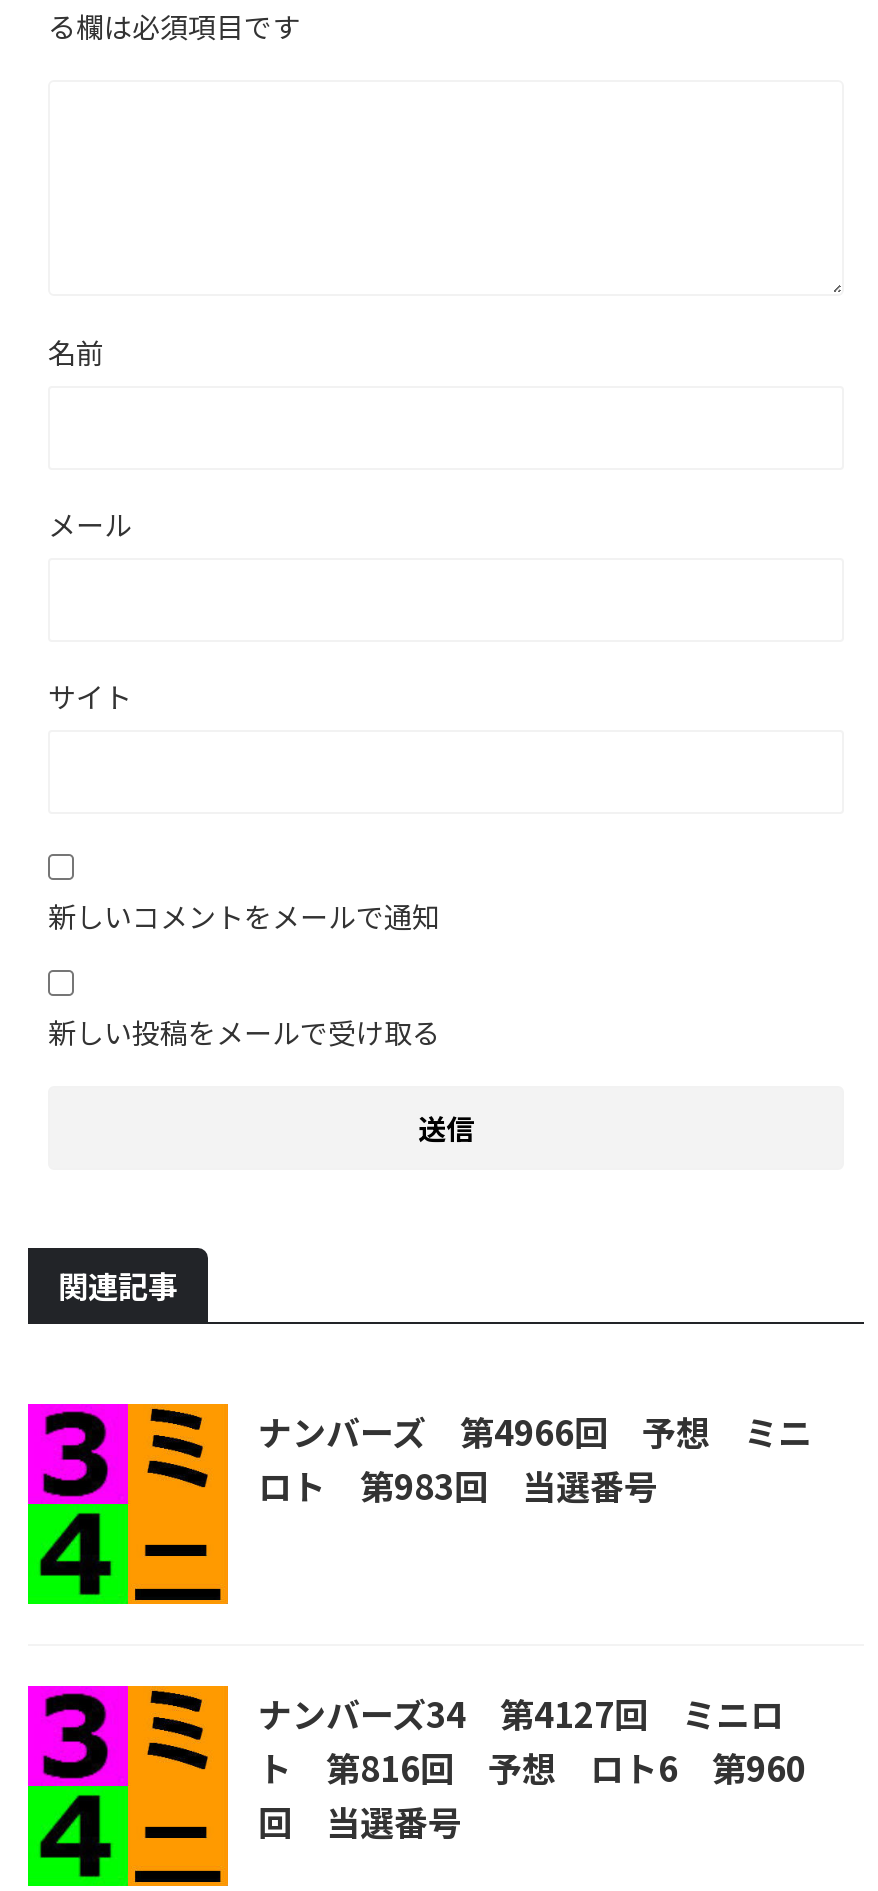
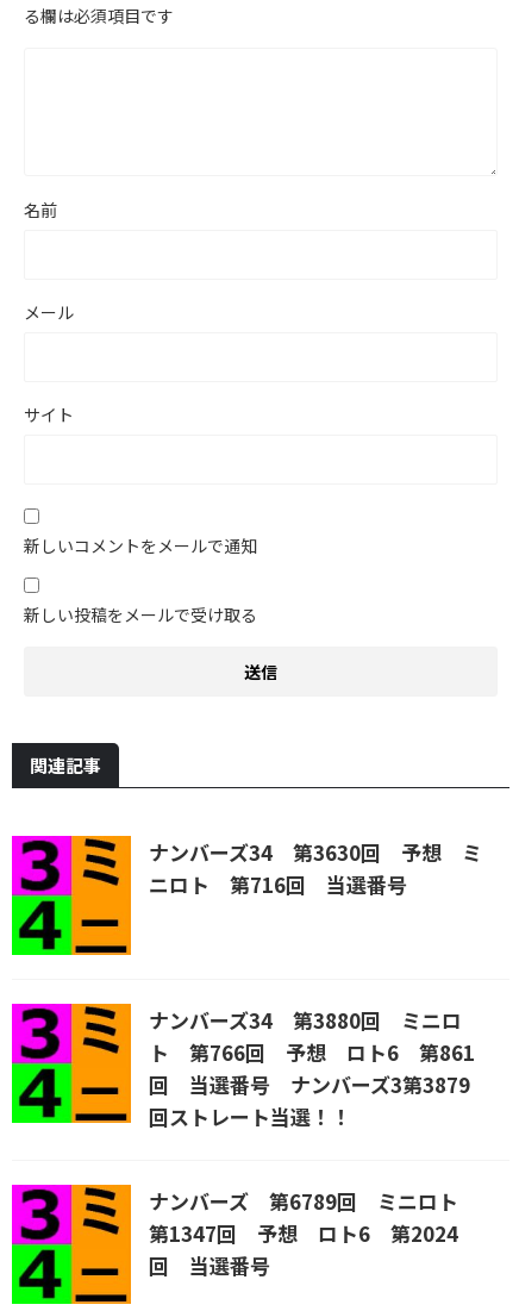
- ナンバーズ 第4966回 予想 ミニ
- ロト 第983回 当選番号
+ ナンバーズ34 第3630回 予想 ミ
+ ニロト 第716回 当選番号

- ナンバーズ34 第4127回 ミニロ
- ト 第816回 予想 ロト6 第960
+ ナンバーズ34 第3880回 ミニロ
+ ト 第766回 予想 ロト6 第861
+ 回 当選番号 ナンバーズ3第3879
+ 回ストレート当選！！
+ ナンバーズ 第6789回 ミニロト
+ 第1347回 予想 ロト6 第2024
